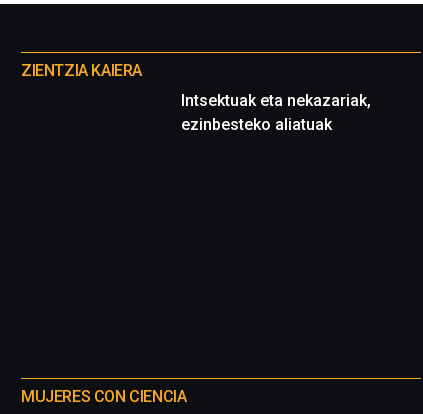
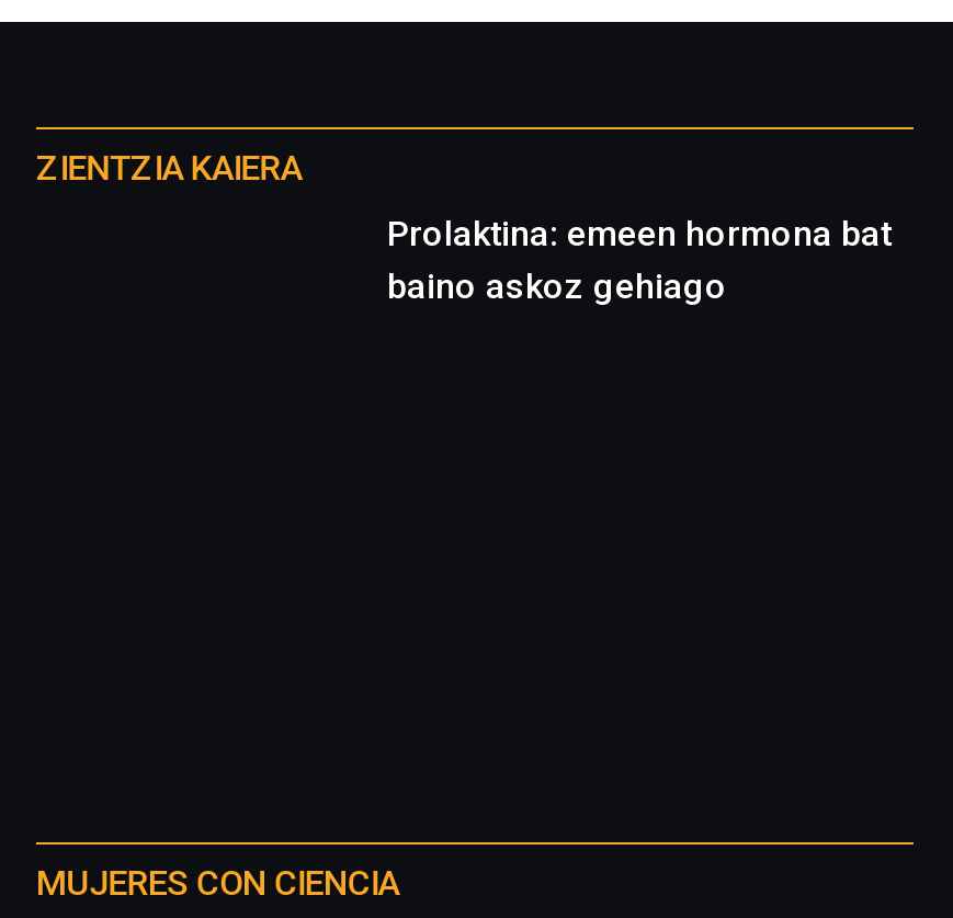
- Intsektuak eta nekazariak,
- ezinbesteko aliatuak
+ Prolaktina: emeen hormona bat
+ baino askoz gehiago
